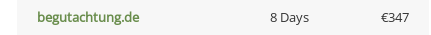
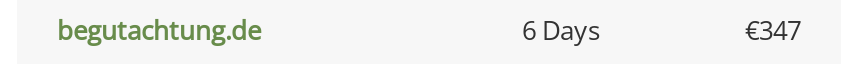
- 8 Days
+ 6 Days
